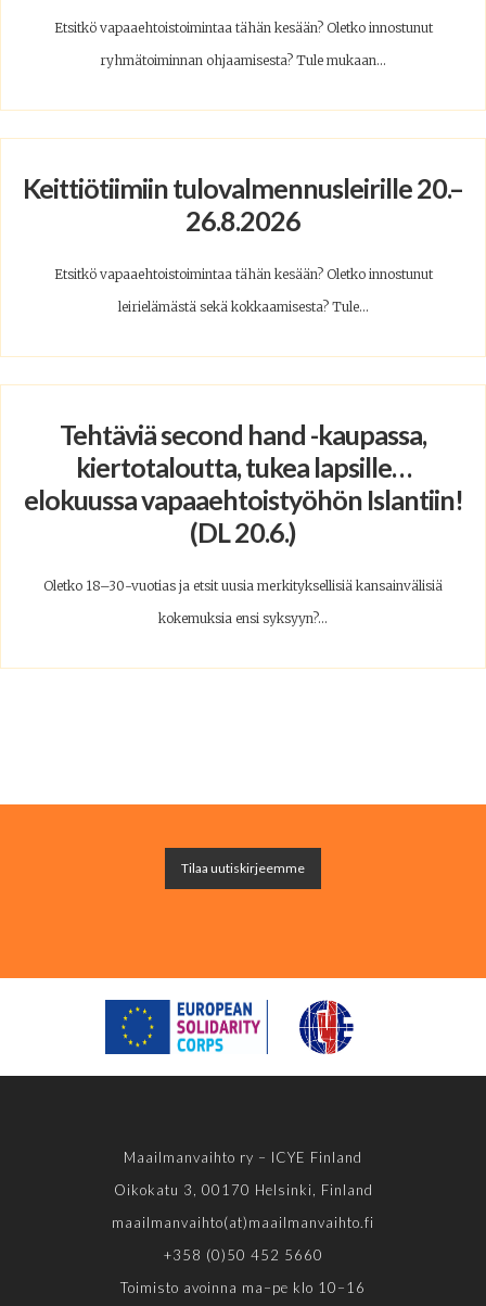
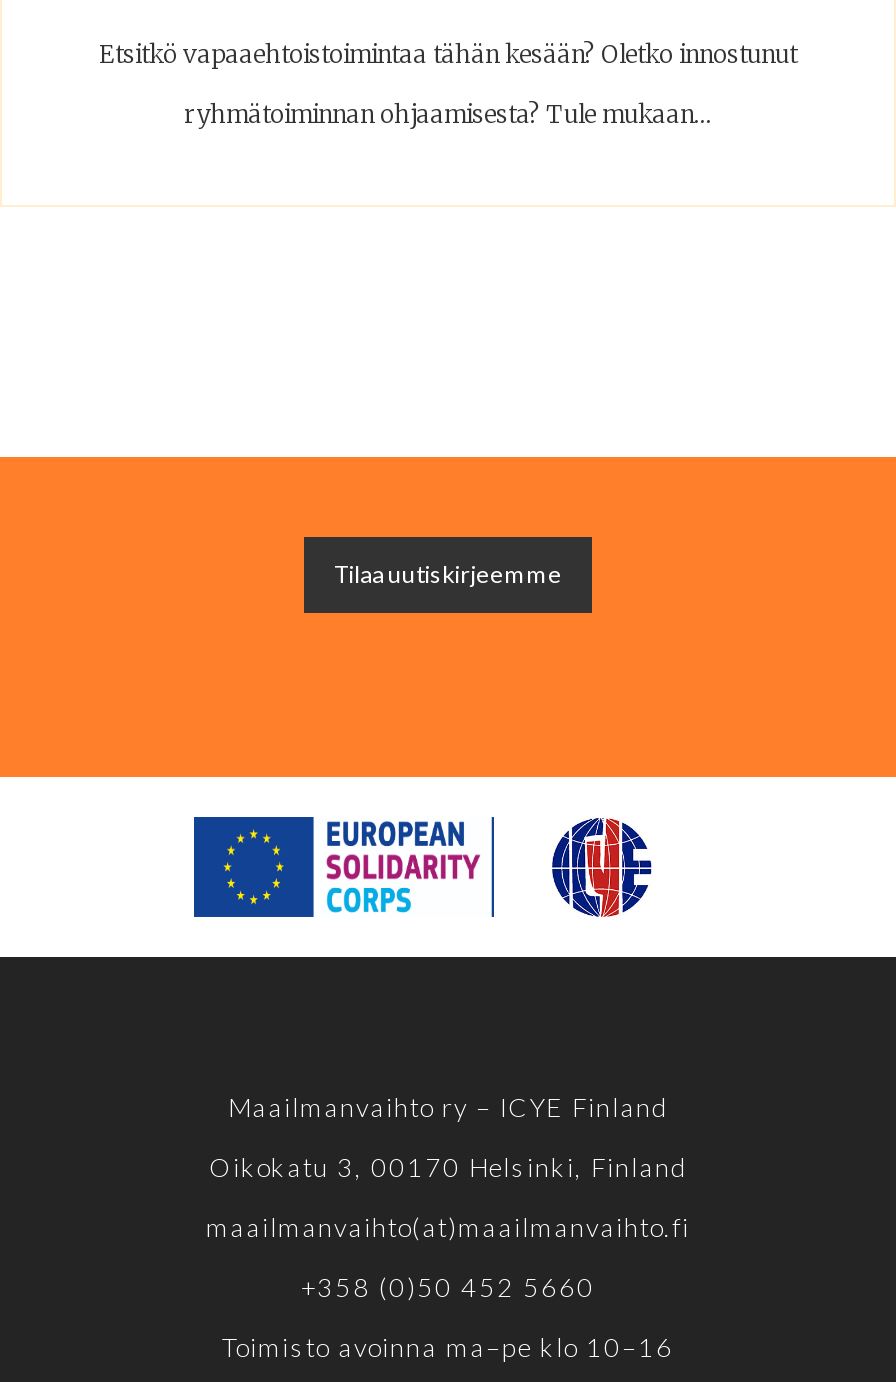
- Keittiötiimiin tulovalmennusleirille 20.–
- 26.8.2026
- Etsitkö vapaaehtoistoimintaa tähän kesään? Oletko innostunut
- leirielämästä sekä kokkaamisesta? Tule...

- Tehtäviä second hand -kaupassa,
- kiertotaloutta, tukea lapsille…
- elokuussa vapaaehtoistyöhön Islantiin!
- (DL 20.6.)
- Oletko 18–30-vuotias ja etsit uusia merkityksellisiä kansainvälisiä
- kokemuksia ensi syksyyn?...
